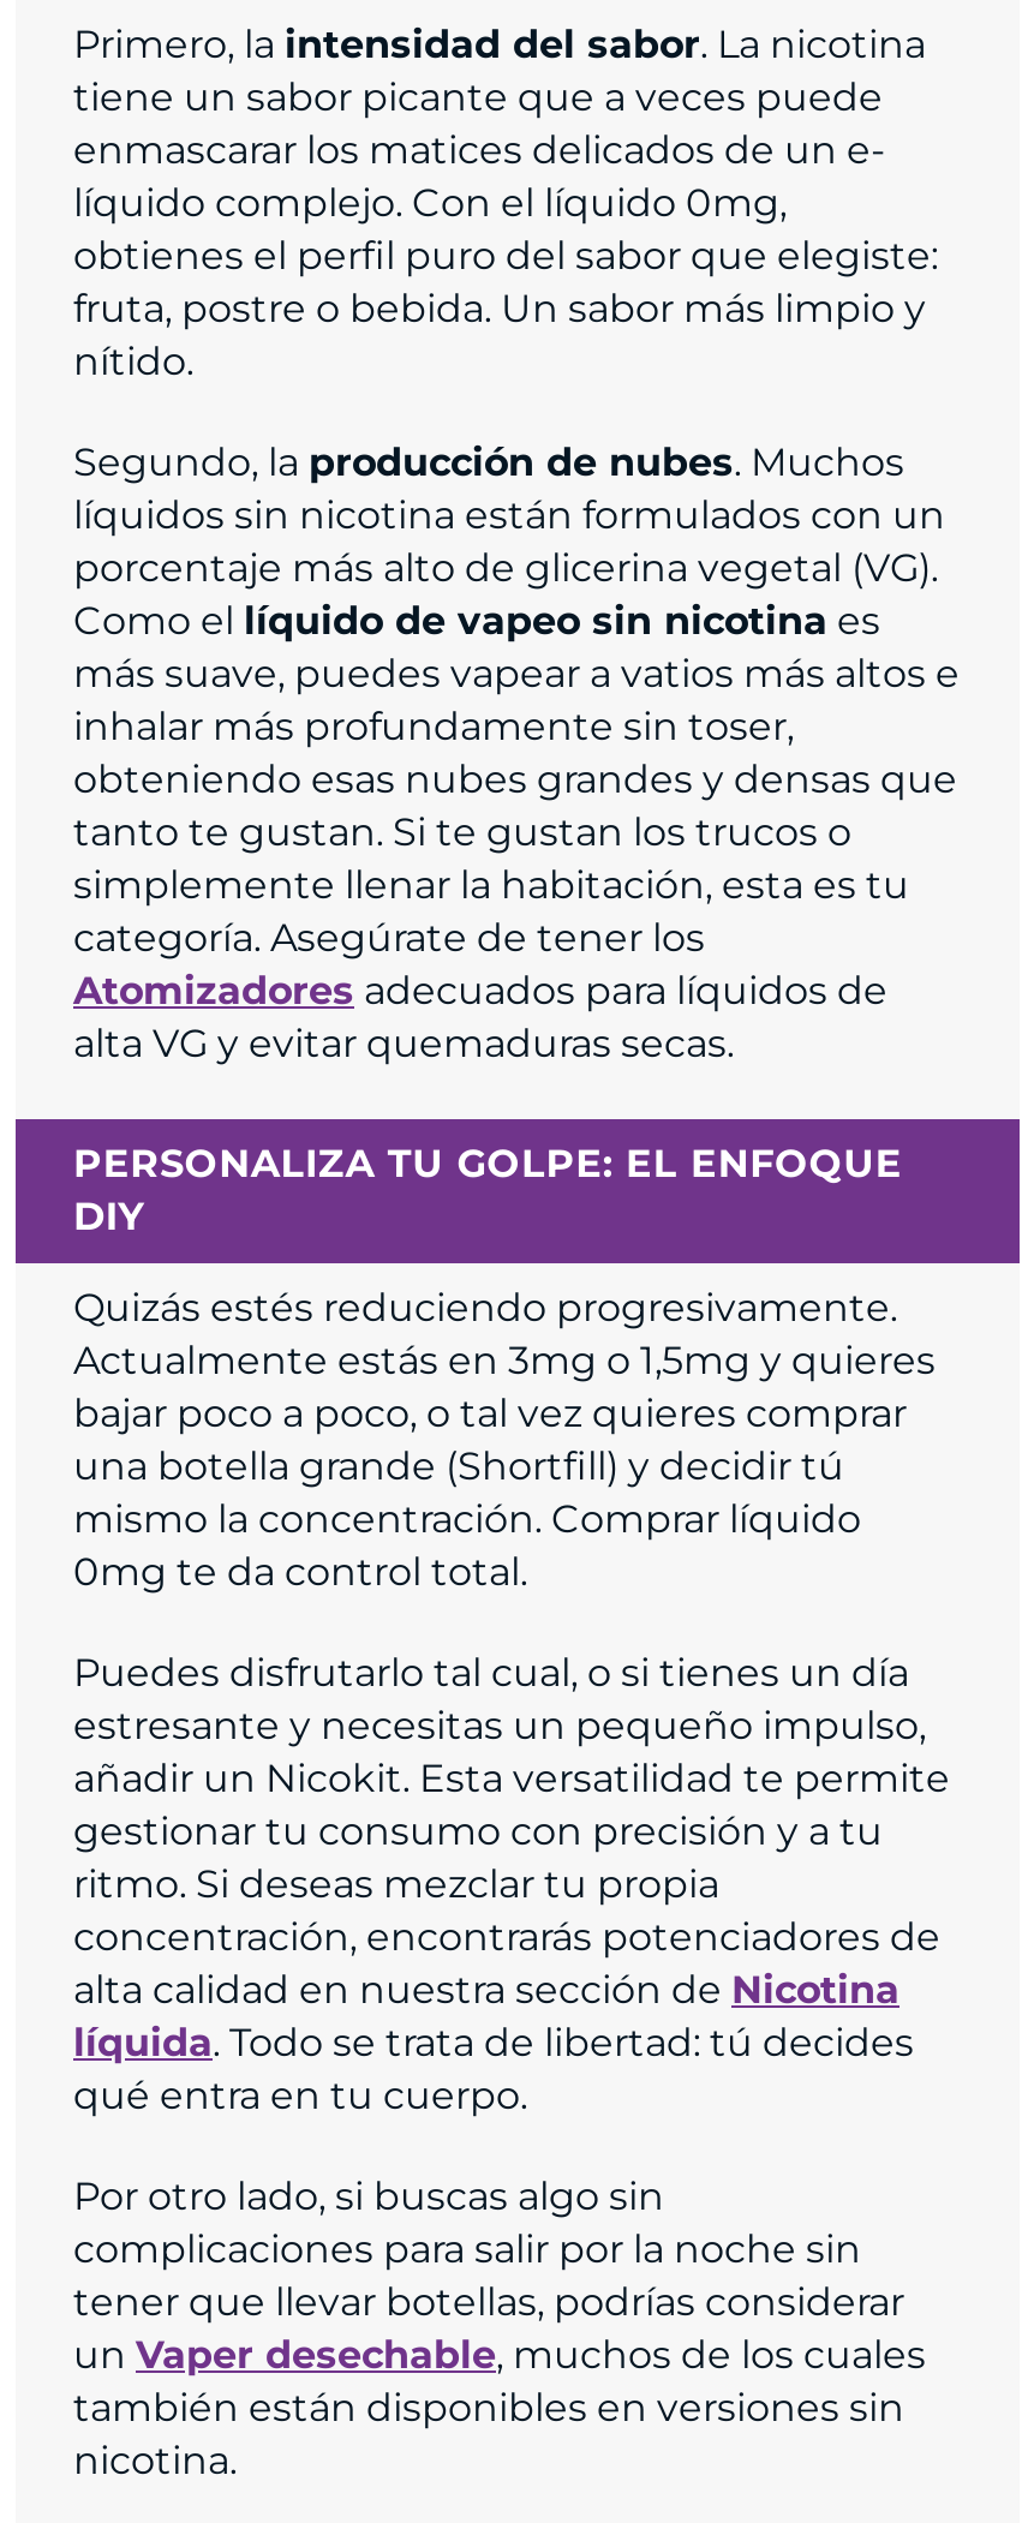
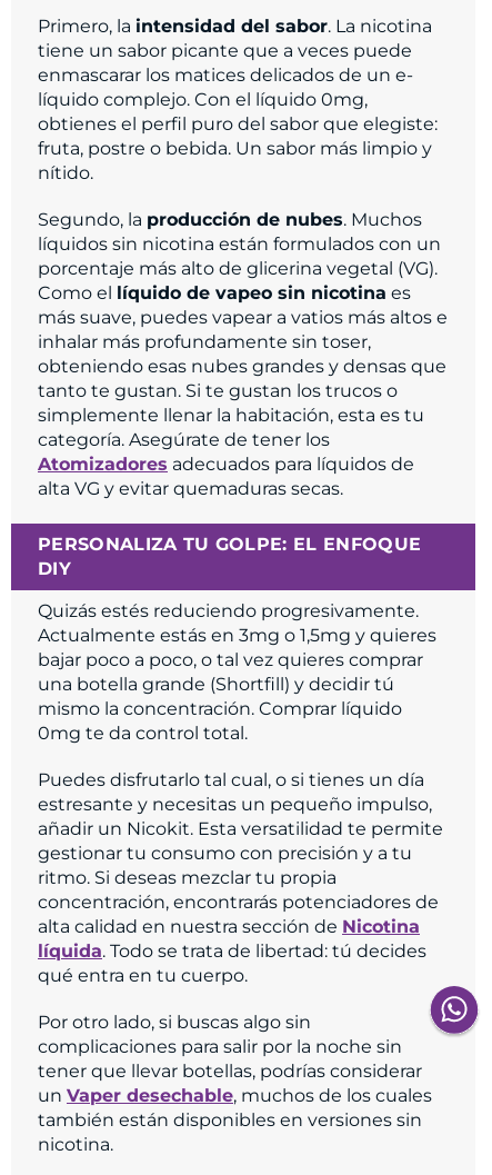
+ [image]
